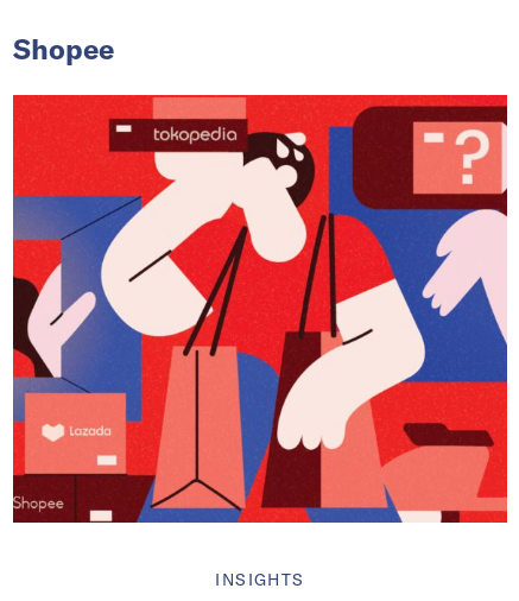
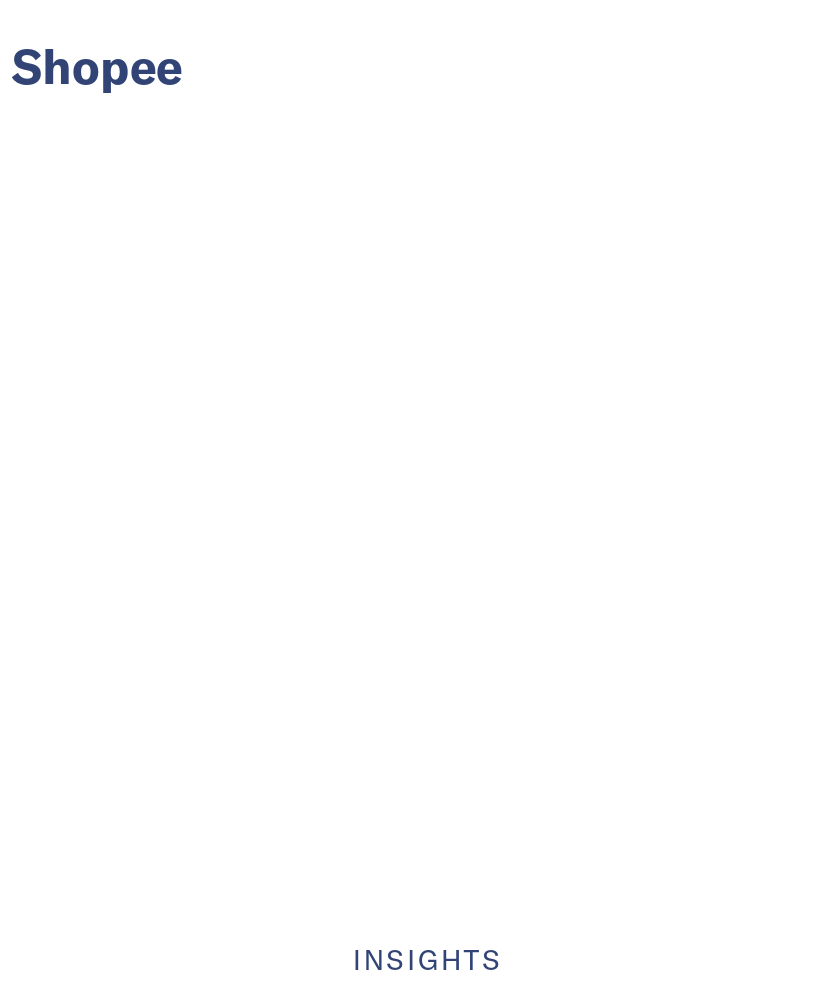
- [image]
